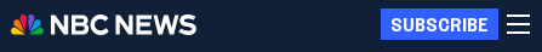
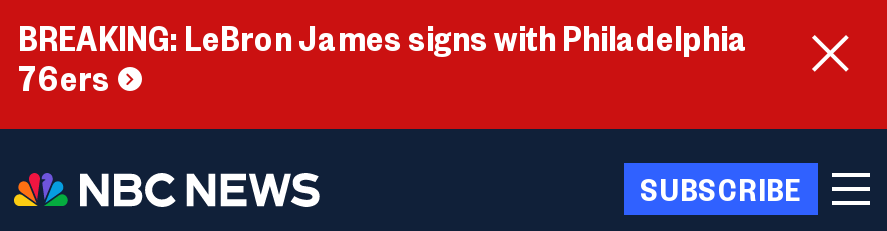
+ BREAKING: LeBron James signs with Philadelphia
+ 76ers
